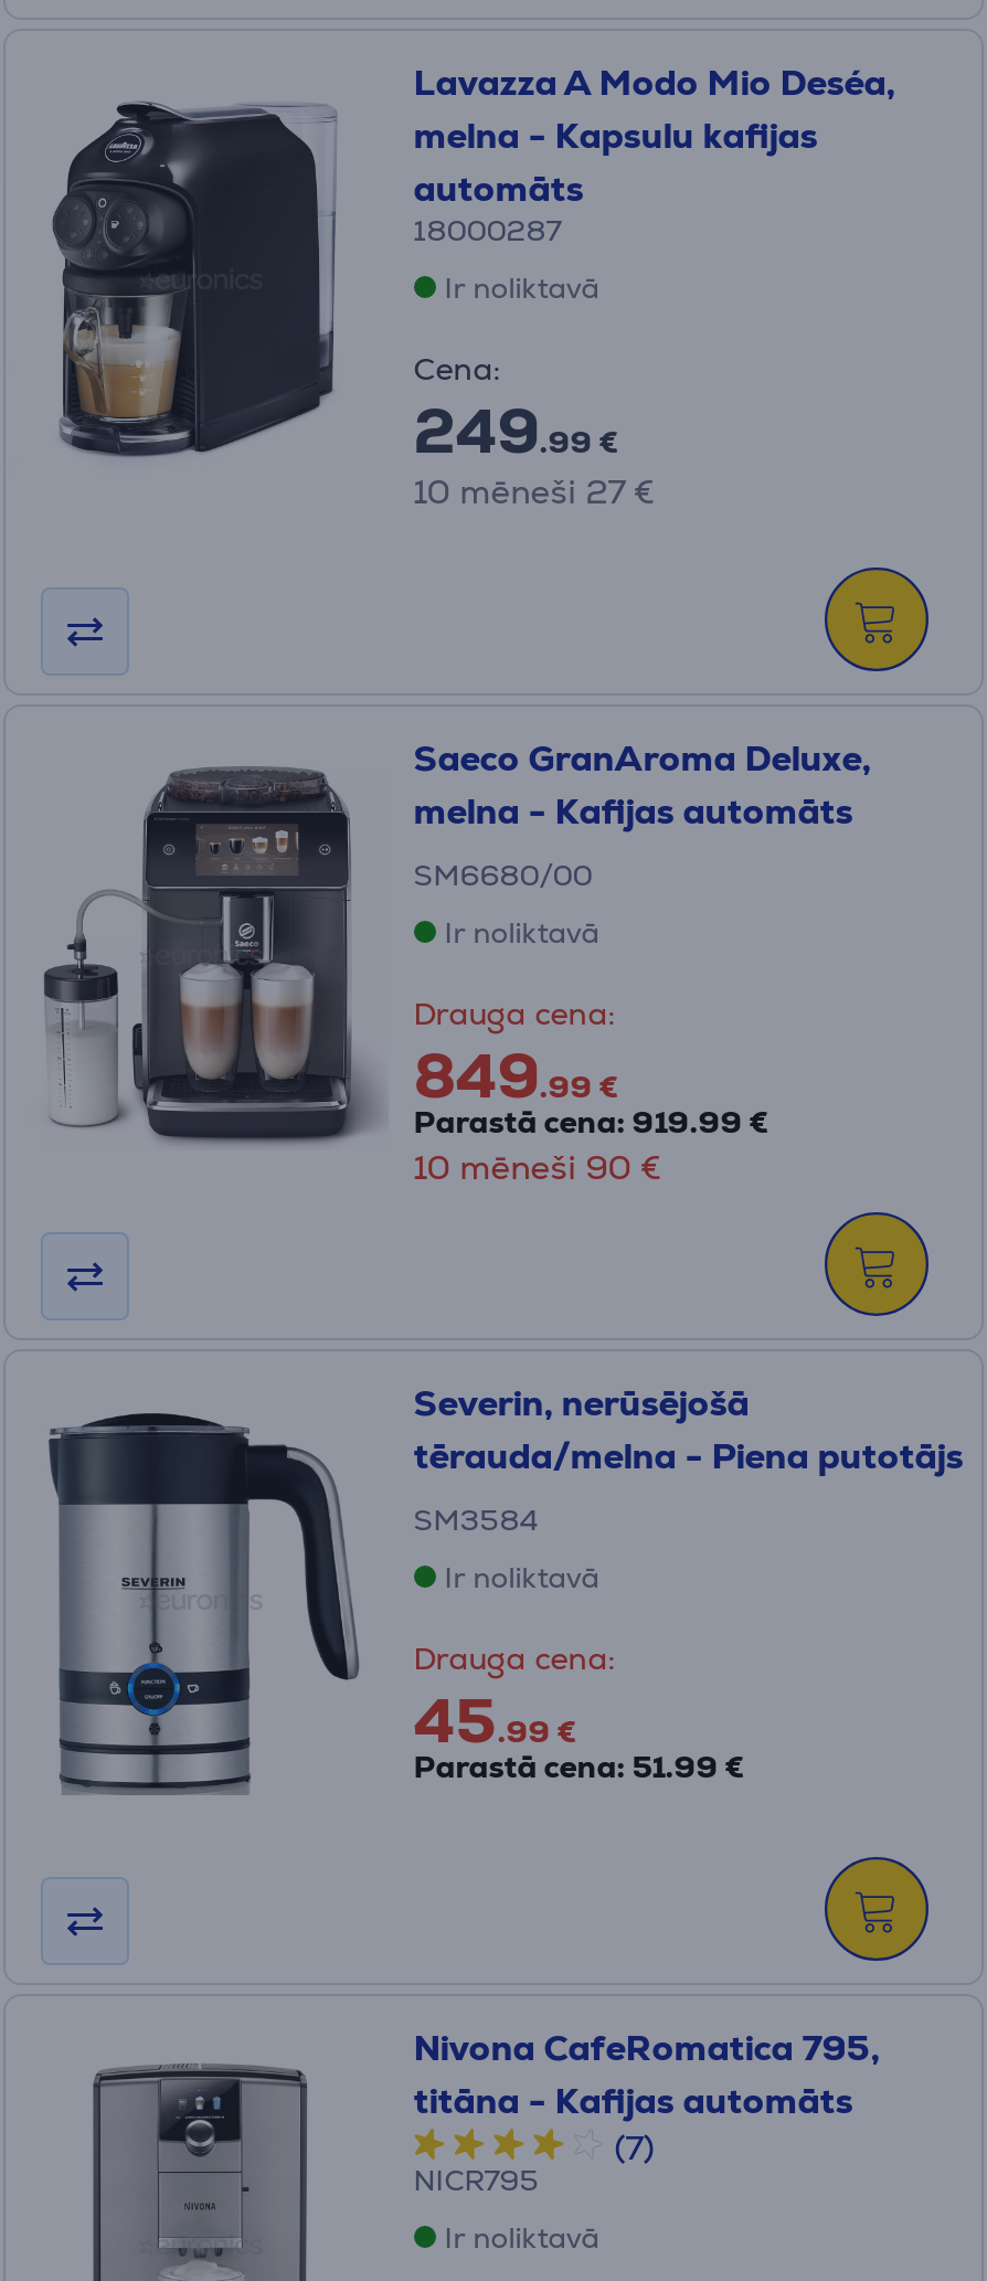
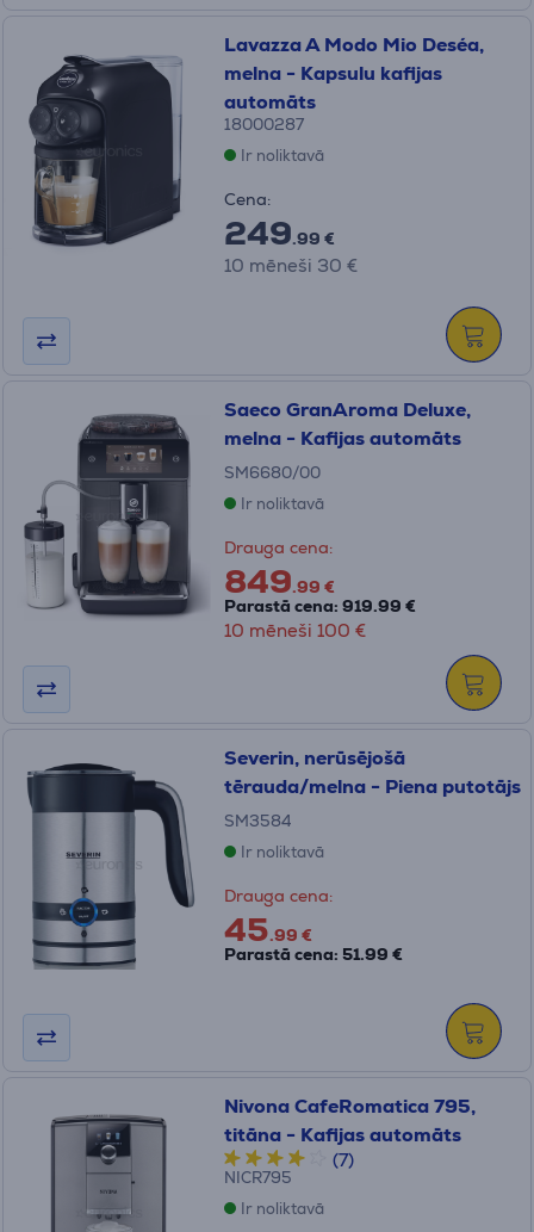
- 10 mēneši 27 €
+ 10 mēneši 30 €

- 10 mēneši 90 €
+ 10 mēneši 100 €
